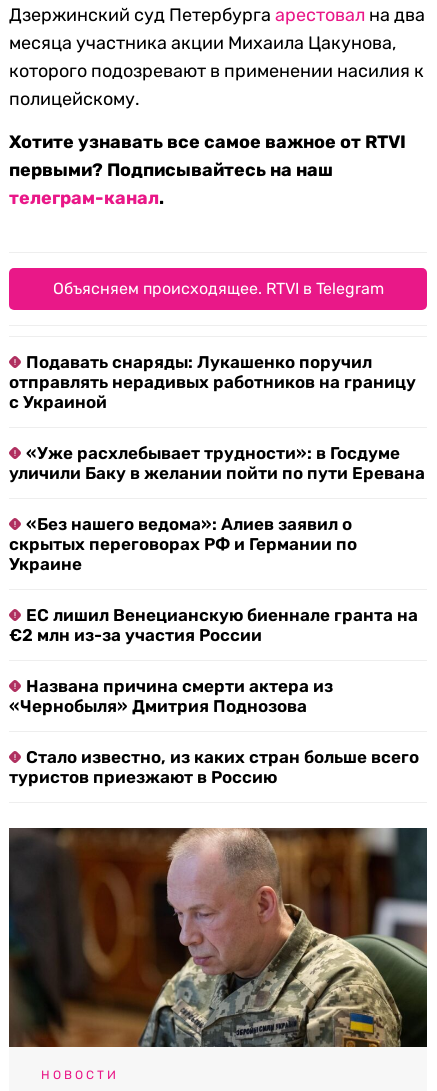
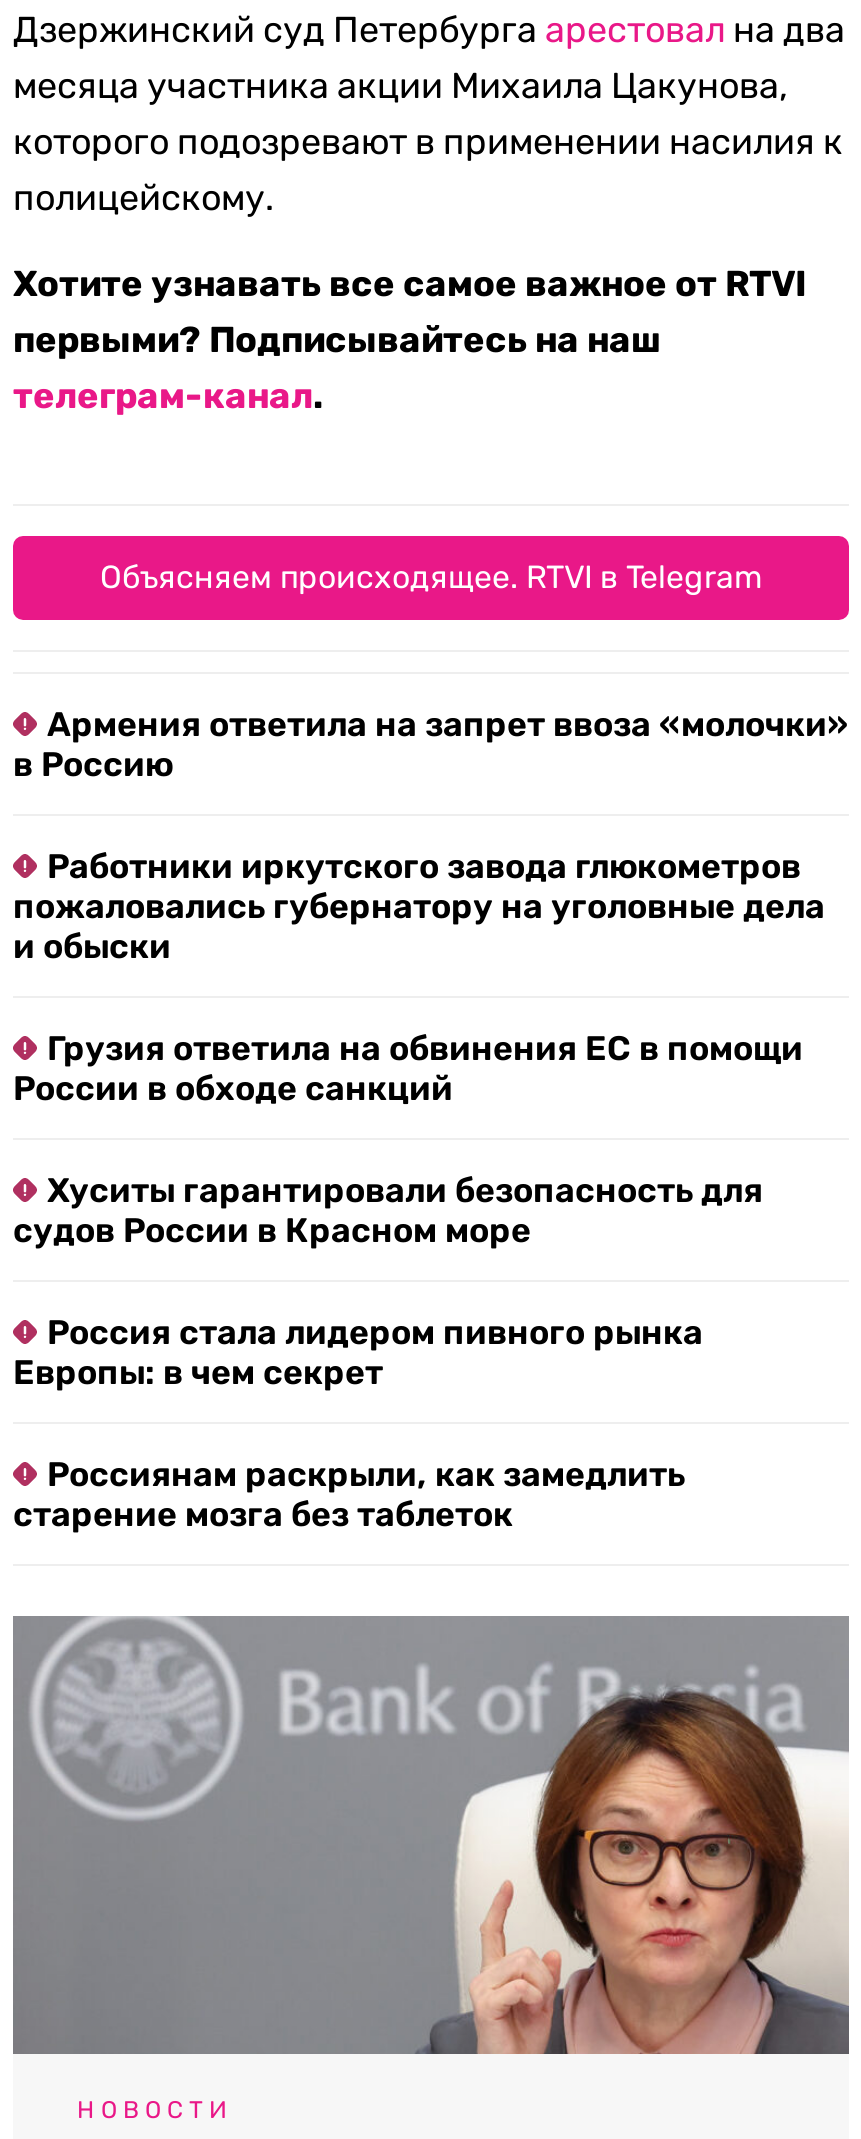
- Подавать снаряды: Лукашенко поручил
- отправлять нерадивых работников на границу
- с Украиной
+ Армения ответила на запрет ввоза «молочки»
+ в Россию

- «Уже расхлебывает трудности»: в Госдуме
- уличили Баку в желании пойти по пути Еревана
+ Работники иркутского завода глюкометров
+ пожаловались губернатору на уголовные дела
+ и обыски

- «Без нашего ведома»: Алиев заявил о
- скрытых переговорах РФ и Германии по
- Украине
+ Грузия ответила на обвинения ЕС в помощи
+ России в обходе санкций

- ЕС лишил Венецианскую биеннале гранта на
- €2 млн из-за участия России
+ Хуситы гарантировали безопасность для
+ судов России в Красном море

- Названа причина смерти актера из
- «Чернобыля» Дмитрия Поднозова
+ Россия стала лидером пивного рынка
+ Европы: в чем секрет

- Стало известно, из каких стран больше всего
- туристов приезжают в Россию
+ Россиянам раскрыли, как замедлить
+ старение мозга без таблеток

- [image]
+ [image]
